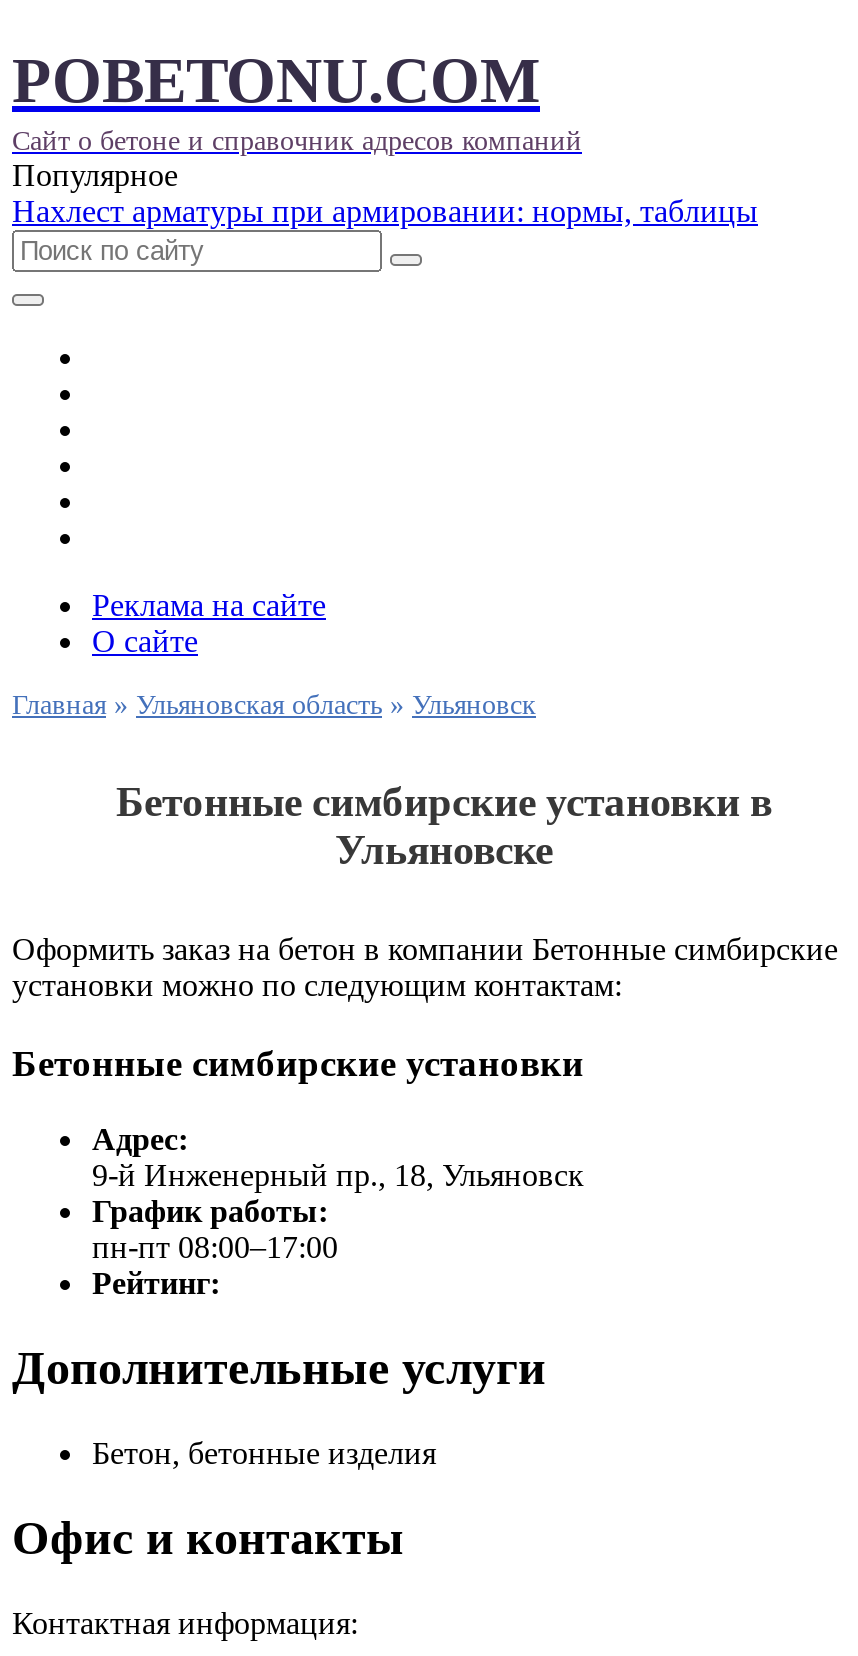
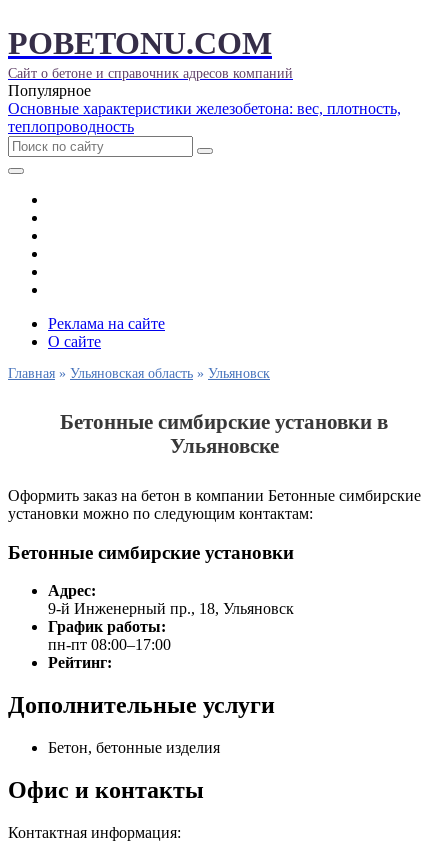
- Нахлест арматуры при армировании: нормы, таблицы
+ Основные характеристики железобетона: вес, плотность,
+ теплопроводность
